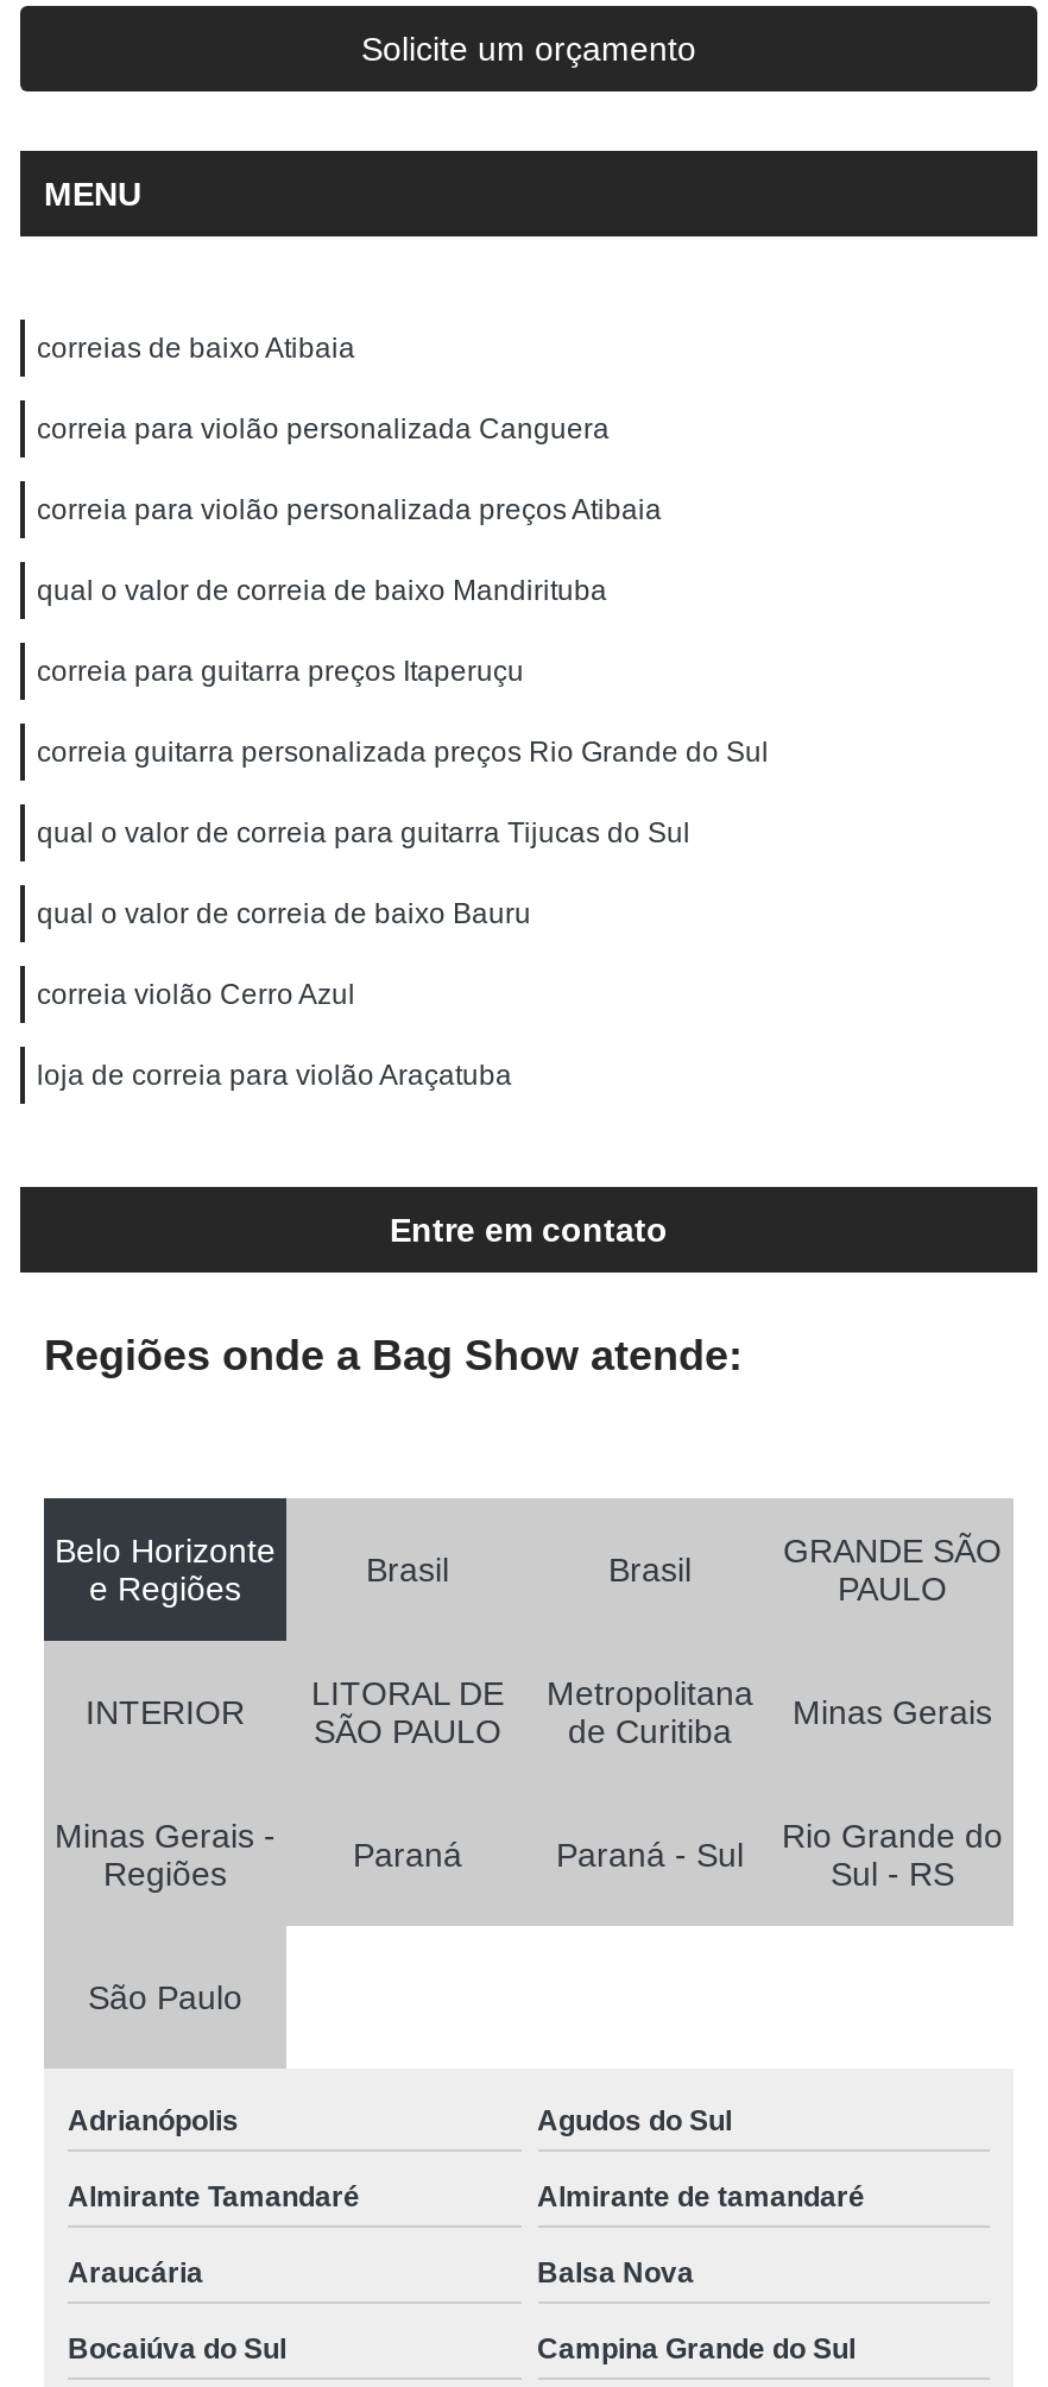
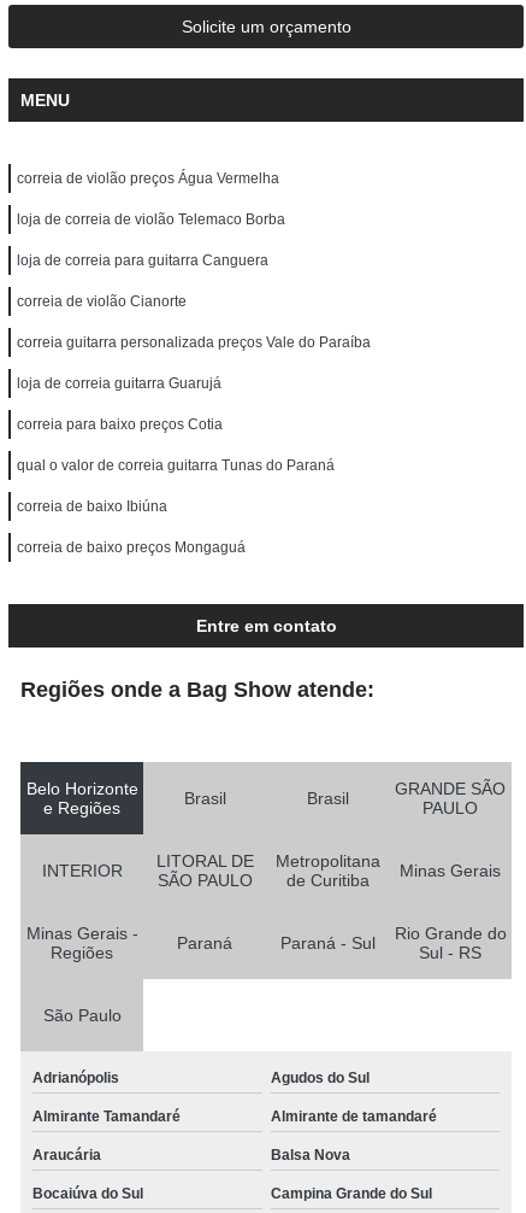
- correias de baixo Atibaia
+ correia de violão preços Água Vermelha

- correia para violão personalizada Canguera
+ loja de correia de violão Telemaco Borba

- correia para violão personalizada preços Atibaia
+ loja de correia para guitarra Canguera

- qual o valor de correia de baixo Mandirituba
+ correia de violão Cianorte

- correia para guitarra preços Itaperuçu
+ correia guitarra personalizada preços Vale do Paraíba

- correia guitarra personalizada preços Rio Grande do Sul
+ loja de correia guitarra Guarujá

- qual o valor de correia para guitarra Tijucas do Sul
+ correia para baixo preços Cotia

- qual o valor de correia de baixo Bauru
+ qual o valor de correia guitarra Tunas do Paraná

- correia violão Cerro Azul
+ correia de baixo Ibiúna

- loja de correia para violão Araçatuba
+ correia de baixo preços Mongaguá
